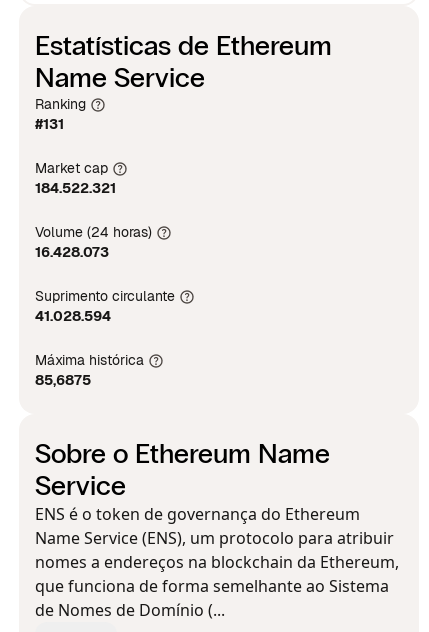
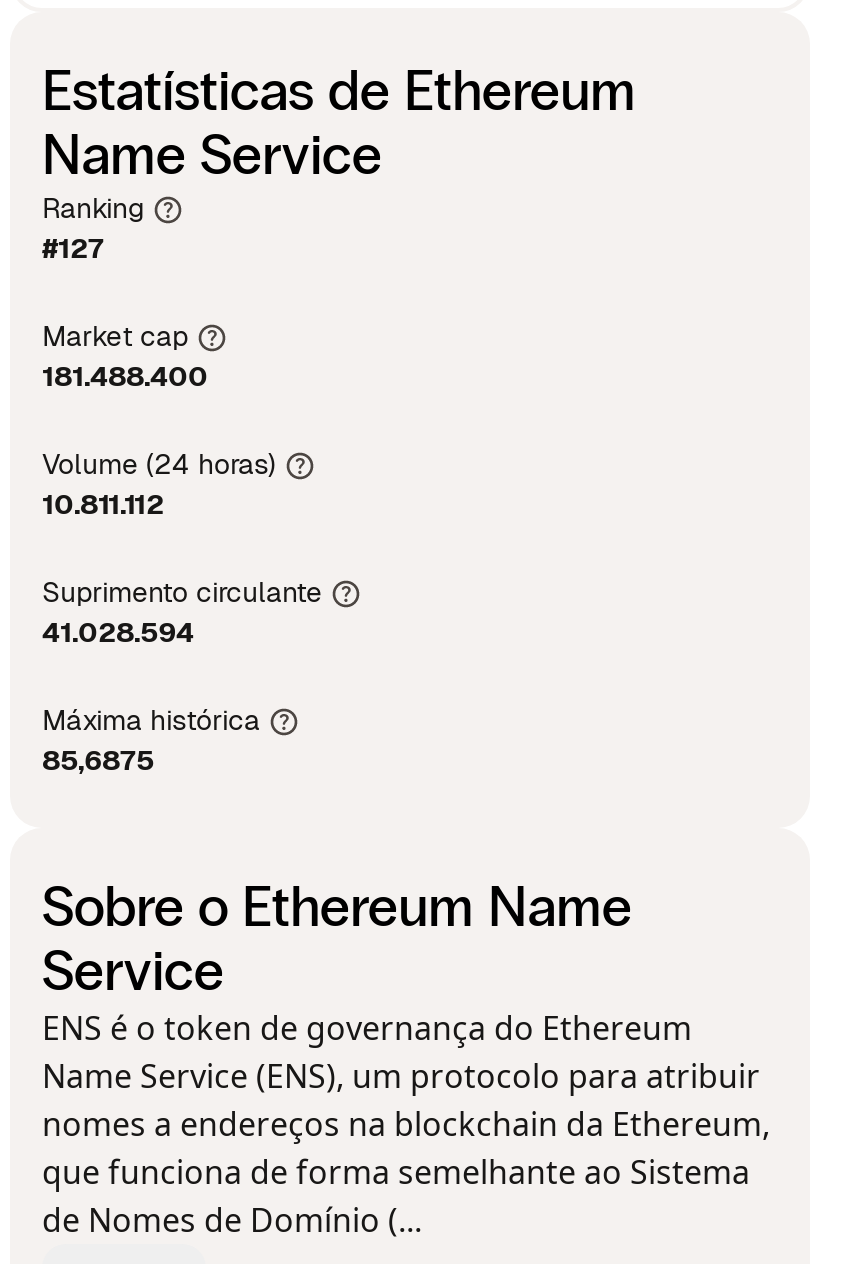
- #131
+ #127

- 184.522.321
+ 181.488.400

- 16.428.073
+ 10.811.112
